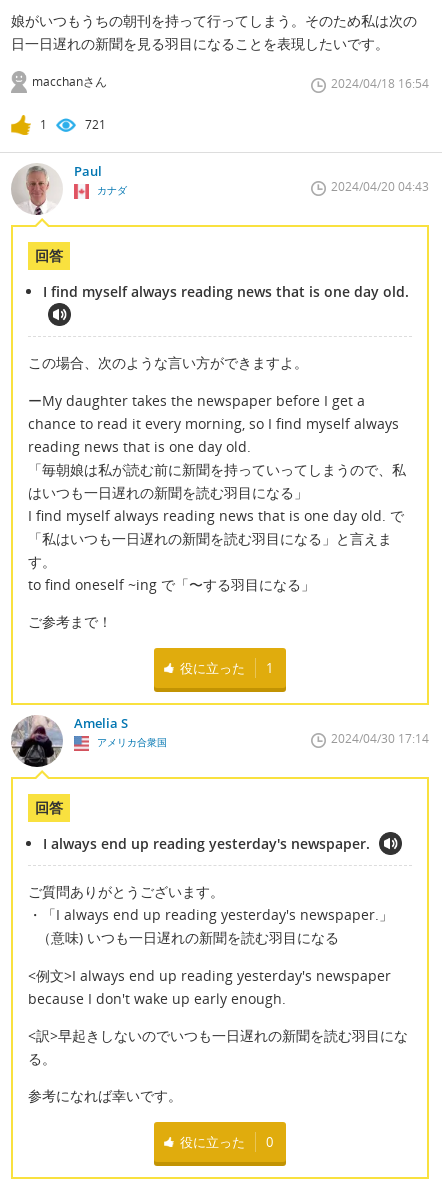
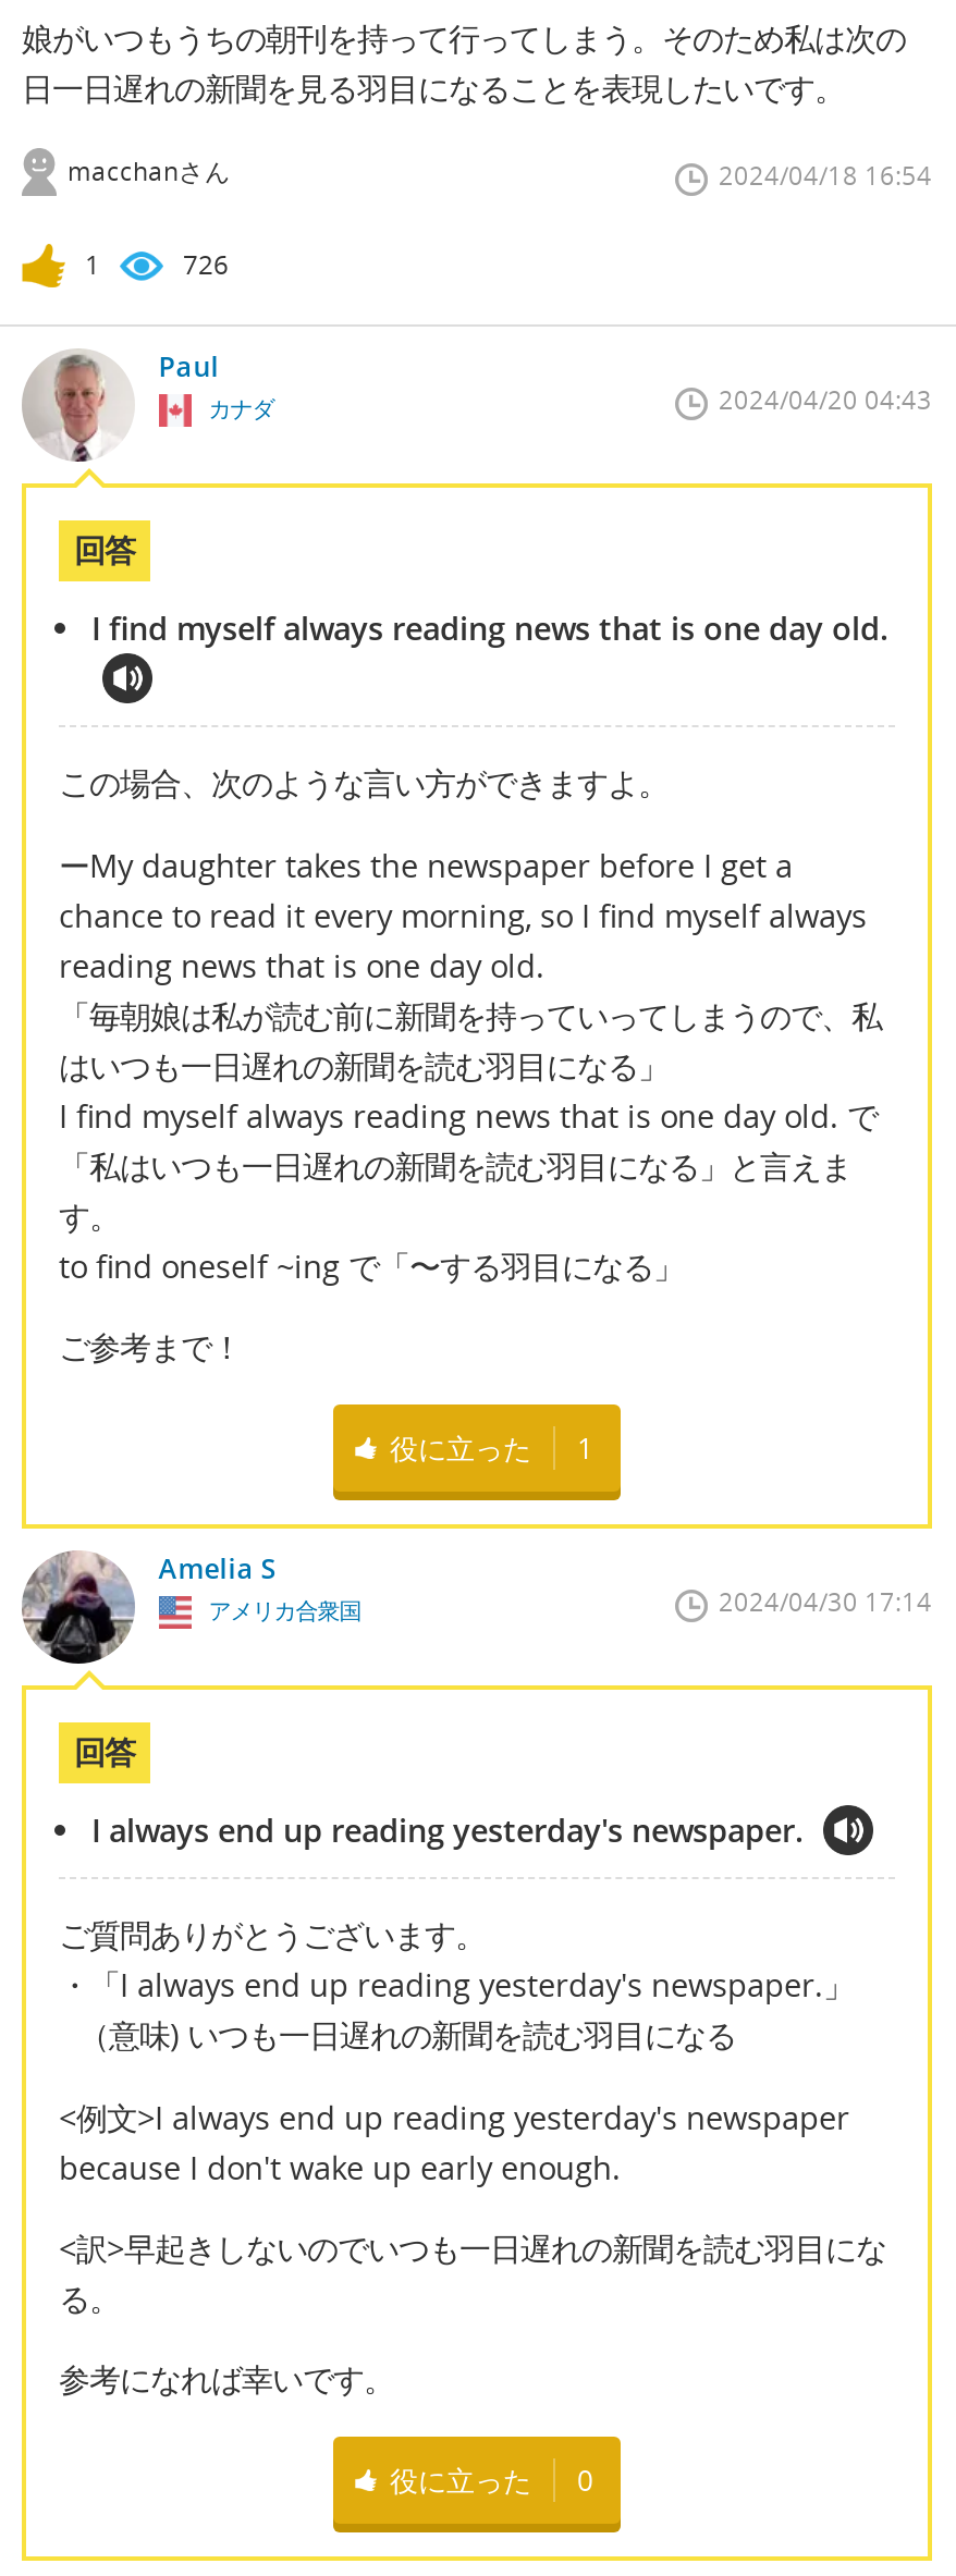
- 721
+ 726
